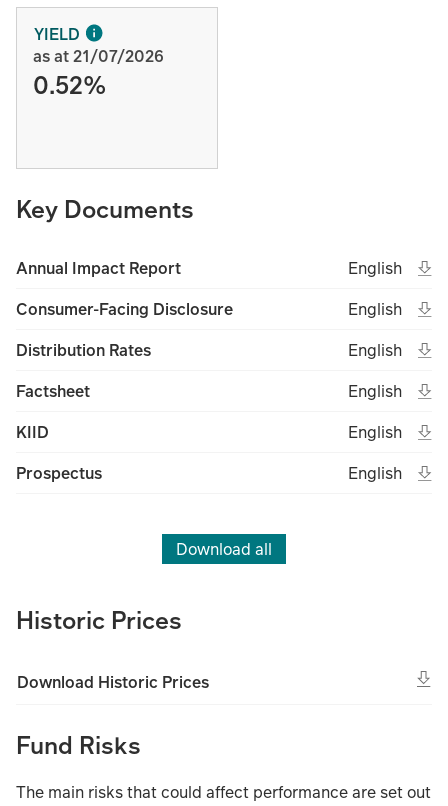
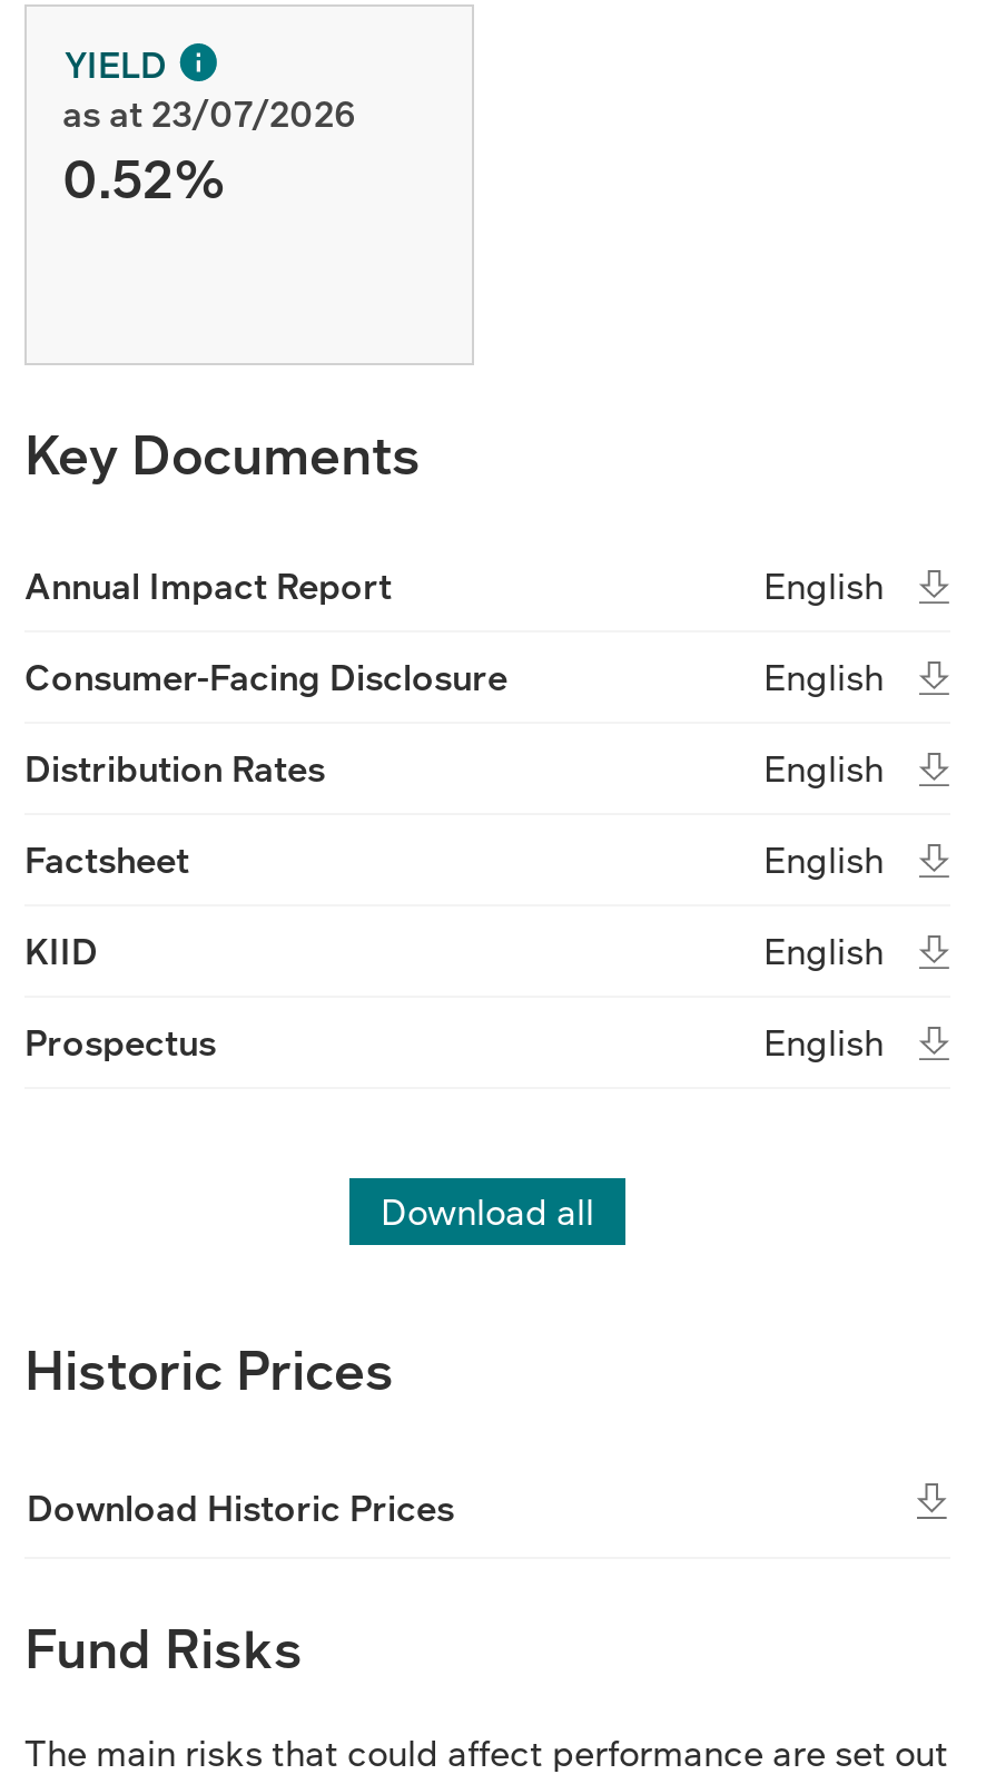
- as at 21/07/2026
+ as at 23/07/2026
